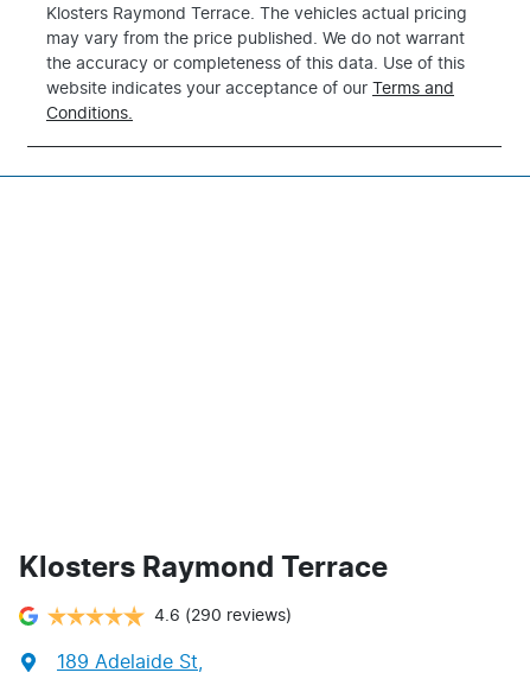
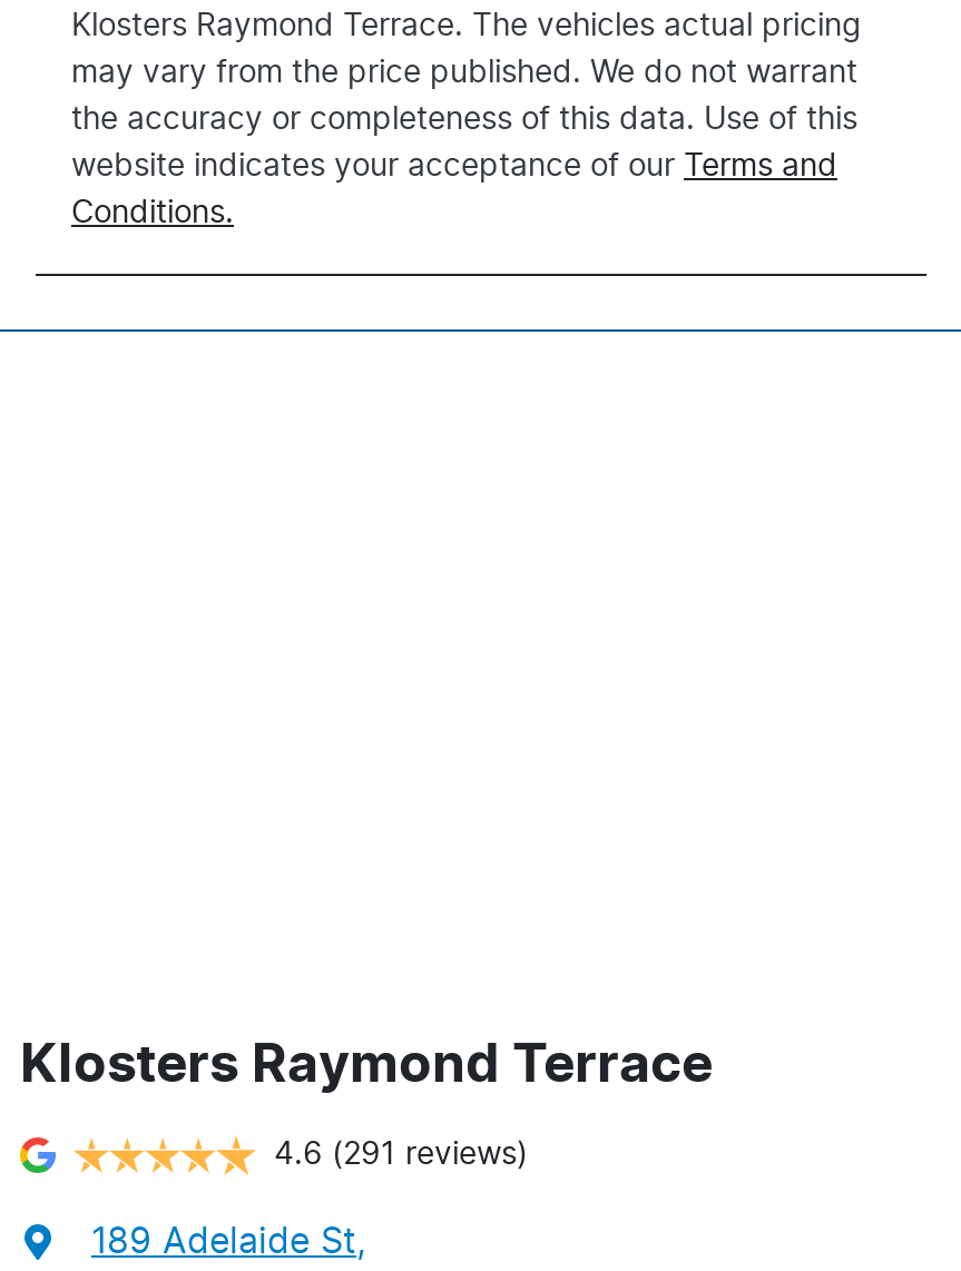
- 4.6 (290 reviews)
+ 4.6 (291 reviews)
